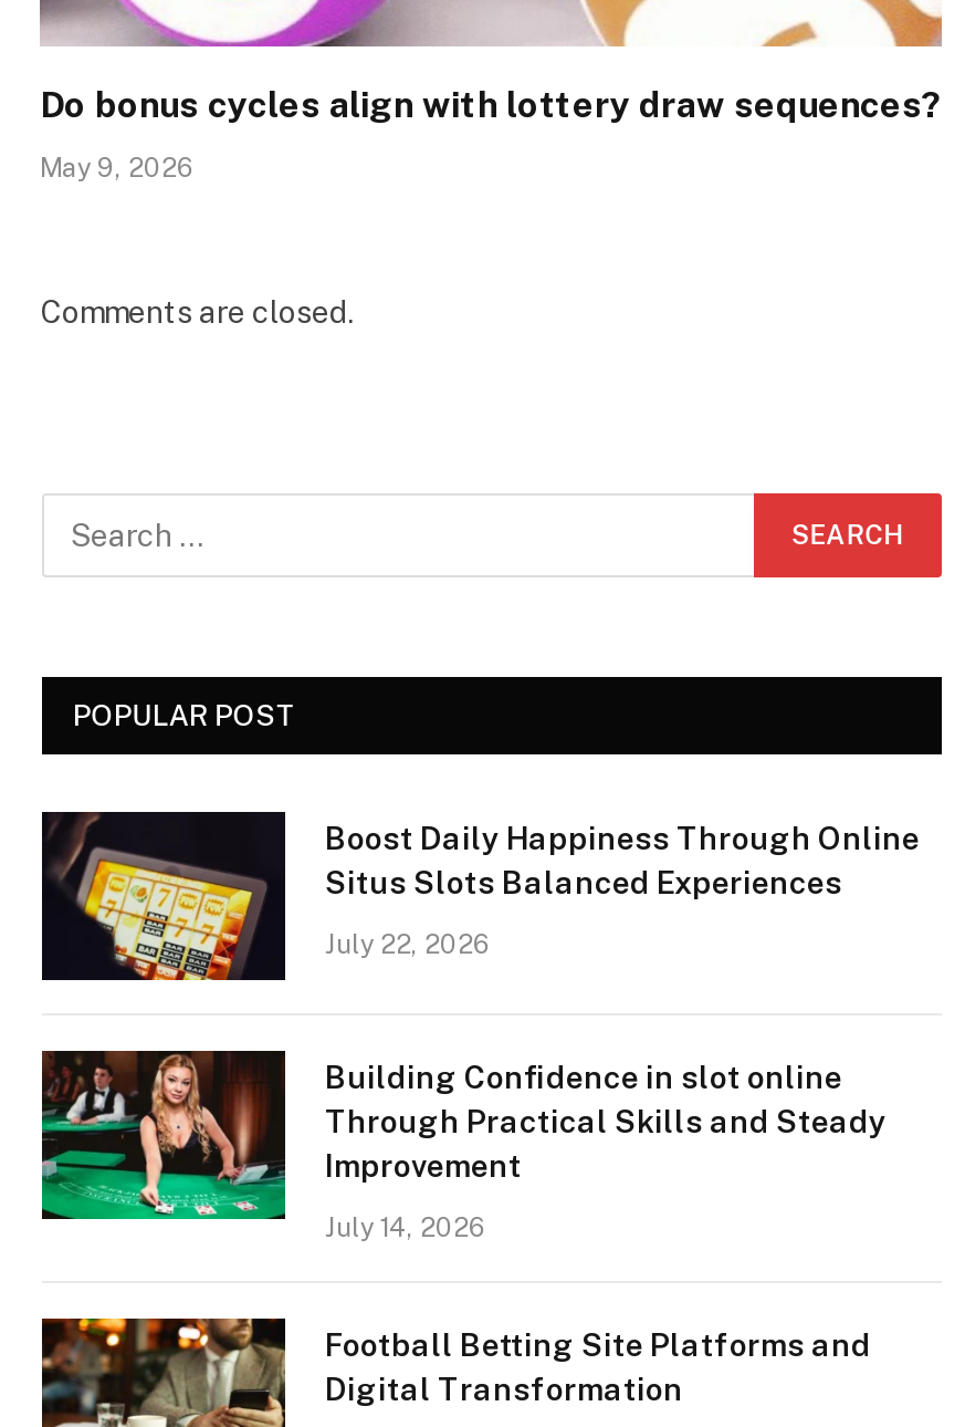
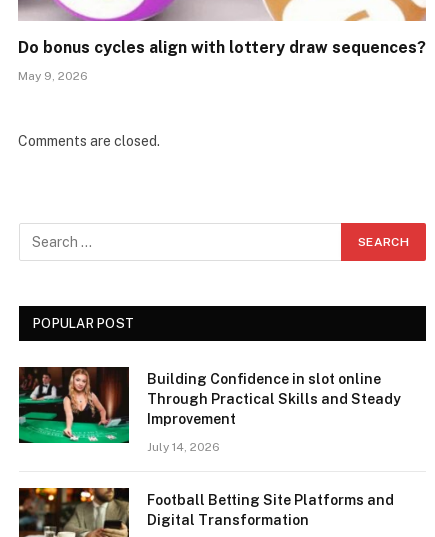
- [image]
- Boost Daily Happiness Through Online
- Situs Slots Balanced Experiences
- July 22, 2026
